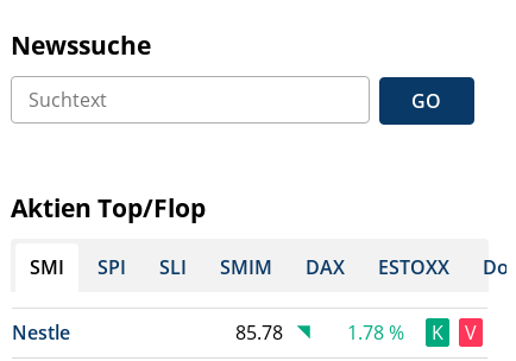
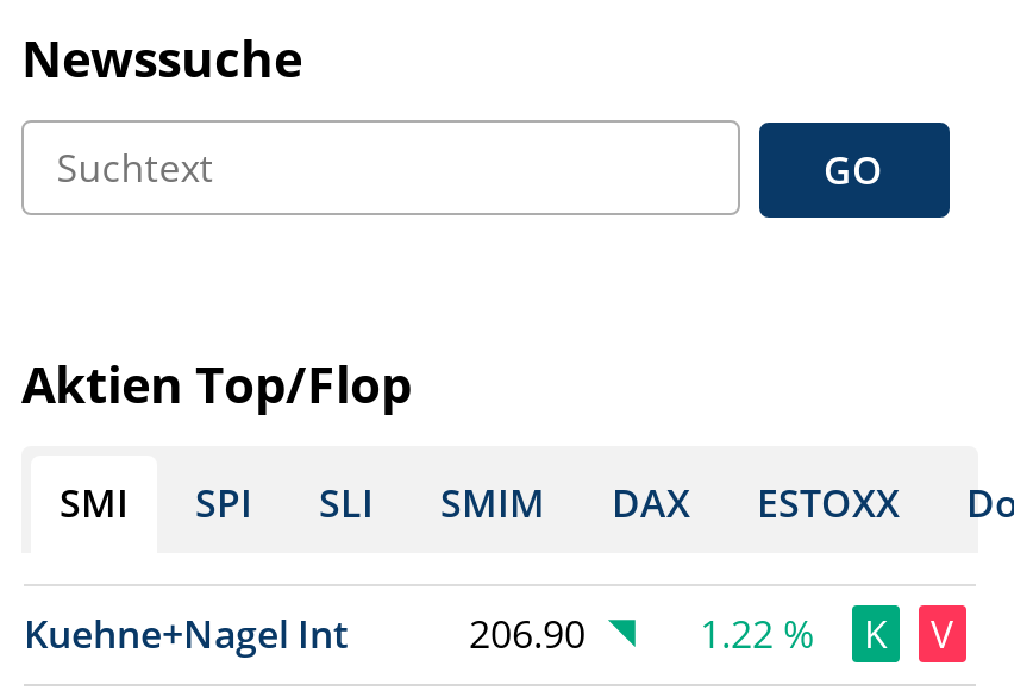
- Nestle
- 85.78
- 1.78 %
+ Kuehne+Nagel Int
+ 206.90
+ 1.22 %
